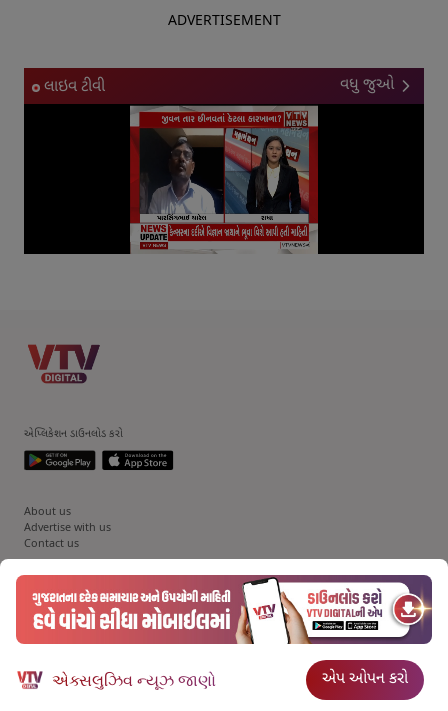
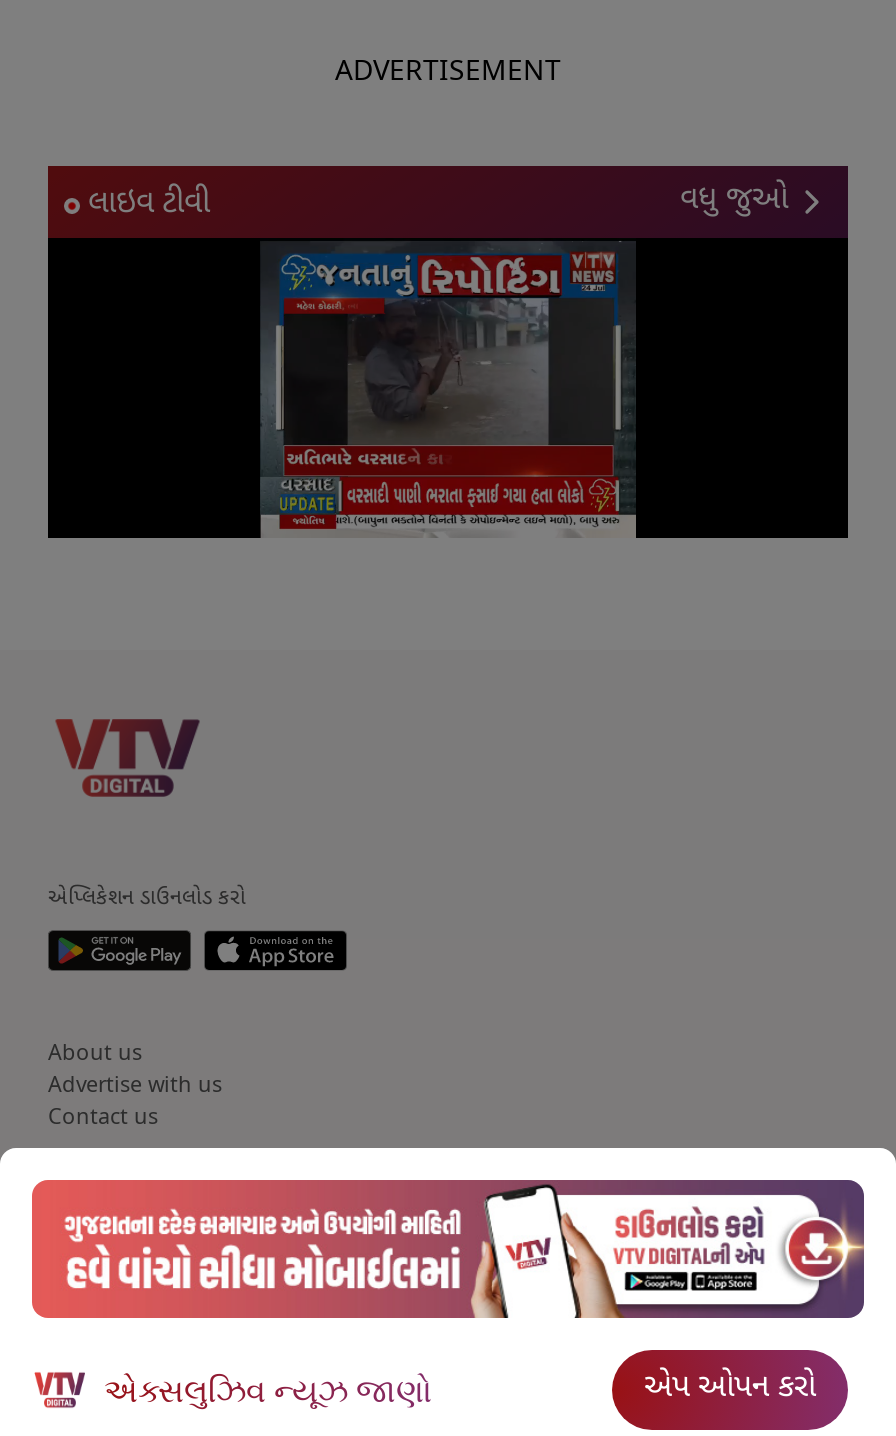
- [image]
+ [image]
